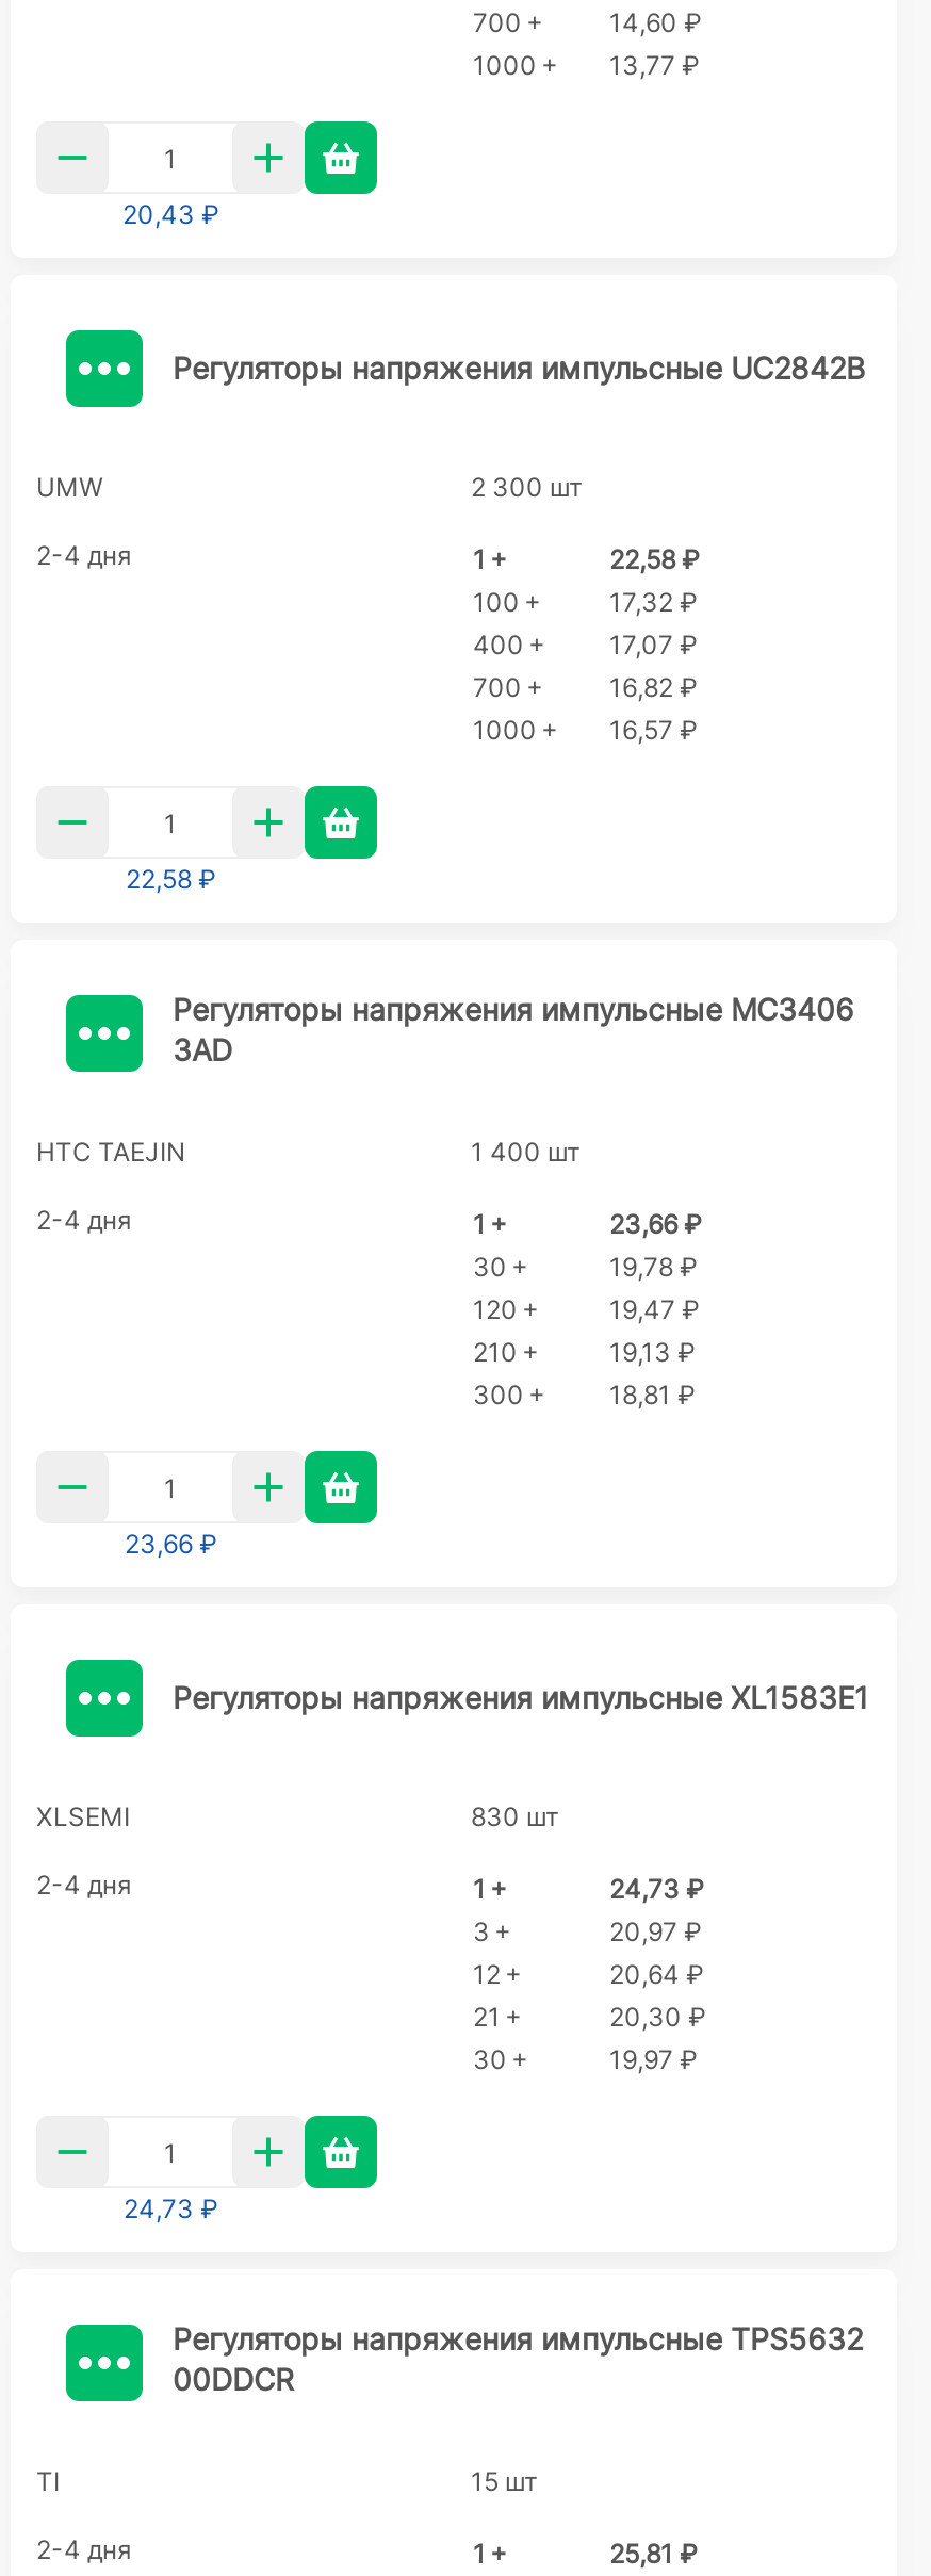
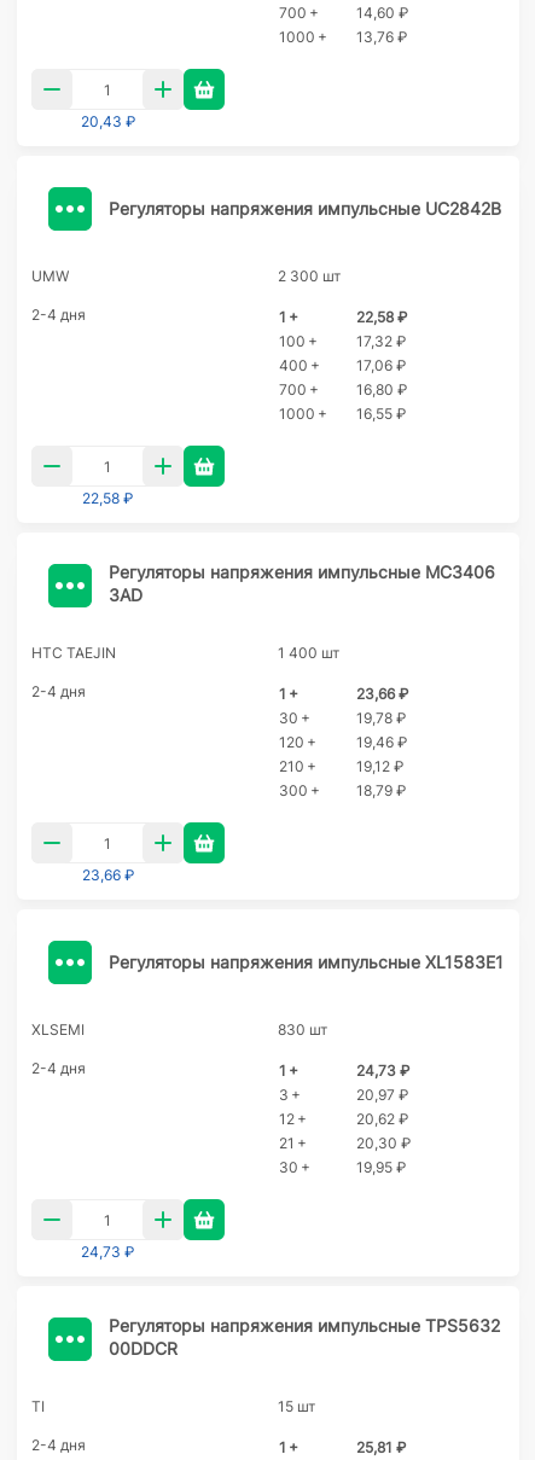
- 1000 + 13,77 ₽
+ 1000 + 13,76 ₽

- 400 + 17,07 ₽
+ 400 + 17,06 ₽

- 16,82 ₽
+ 16,80 ₽

- 1000 + 16,57 ₽
+ 1000 + 16,55 ₽

- 19,47 ₽
+ 19,46 ₽

- 19,13 ₽
+ 19,12 ₽

- 300 + 18,81 ₽
+ 300 + 18,79 ₽

- 20,64 ₽
+ 20,62 ₽

- 19,97 ₽
+ 19,95 ₽
